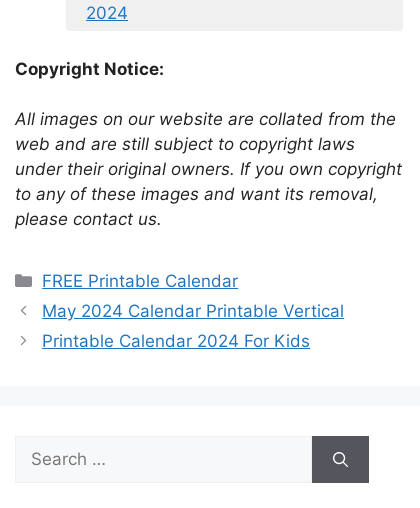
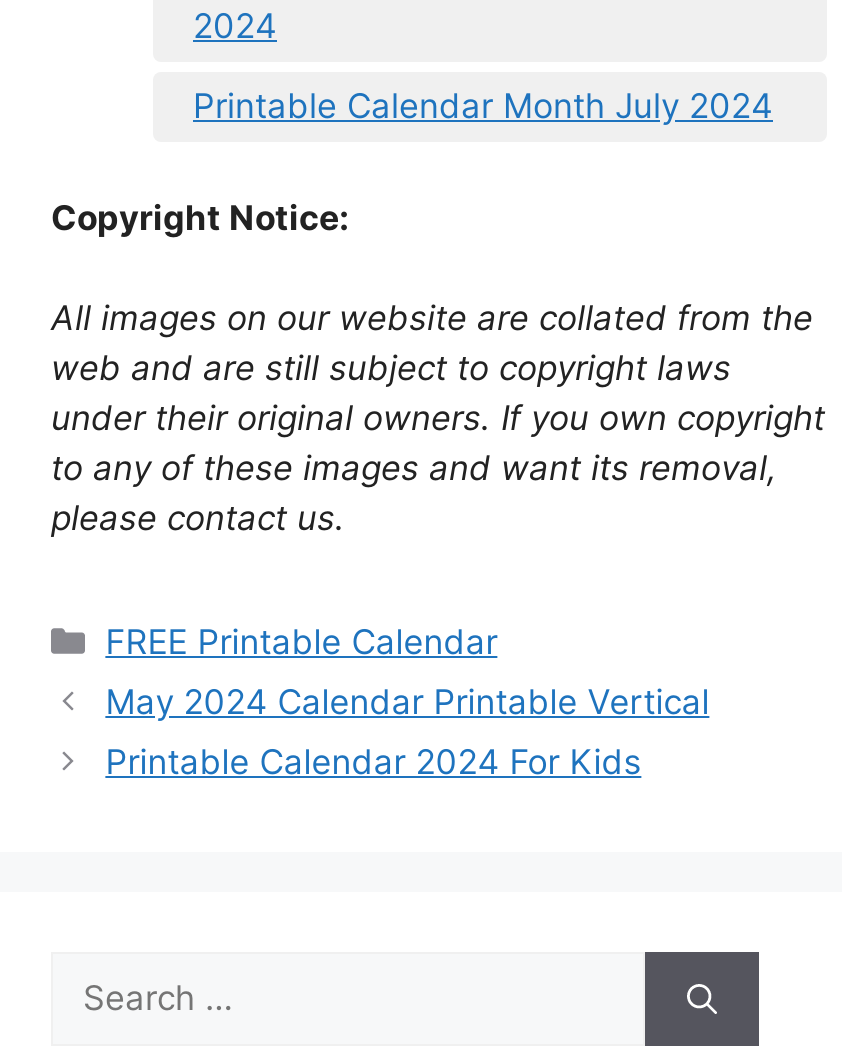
+ Printable Calendar Month July 2024
